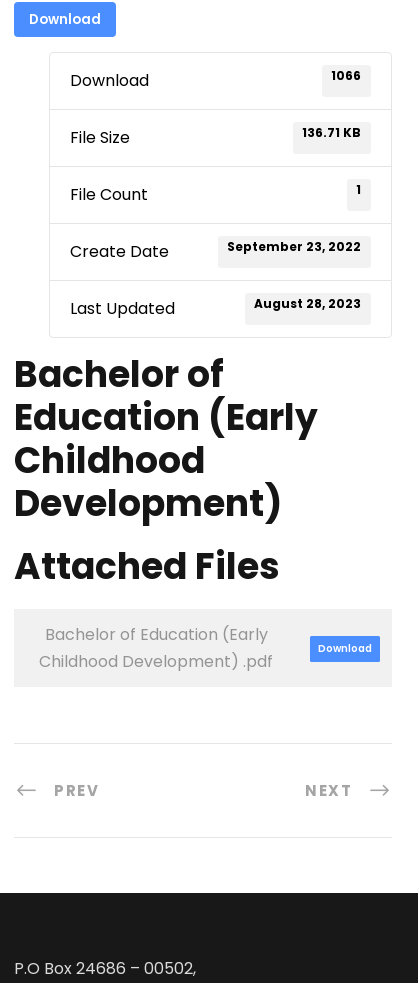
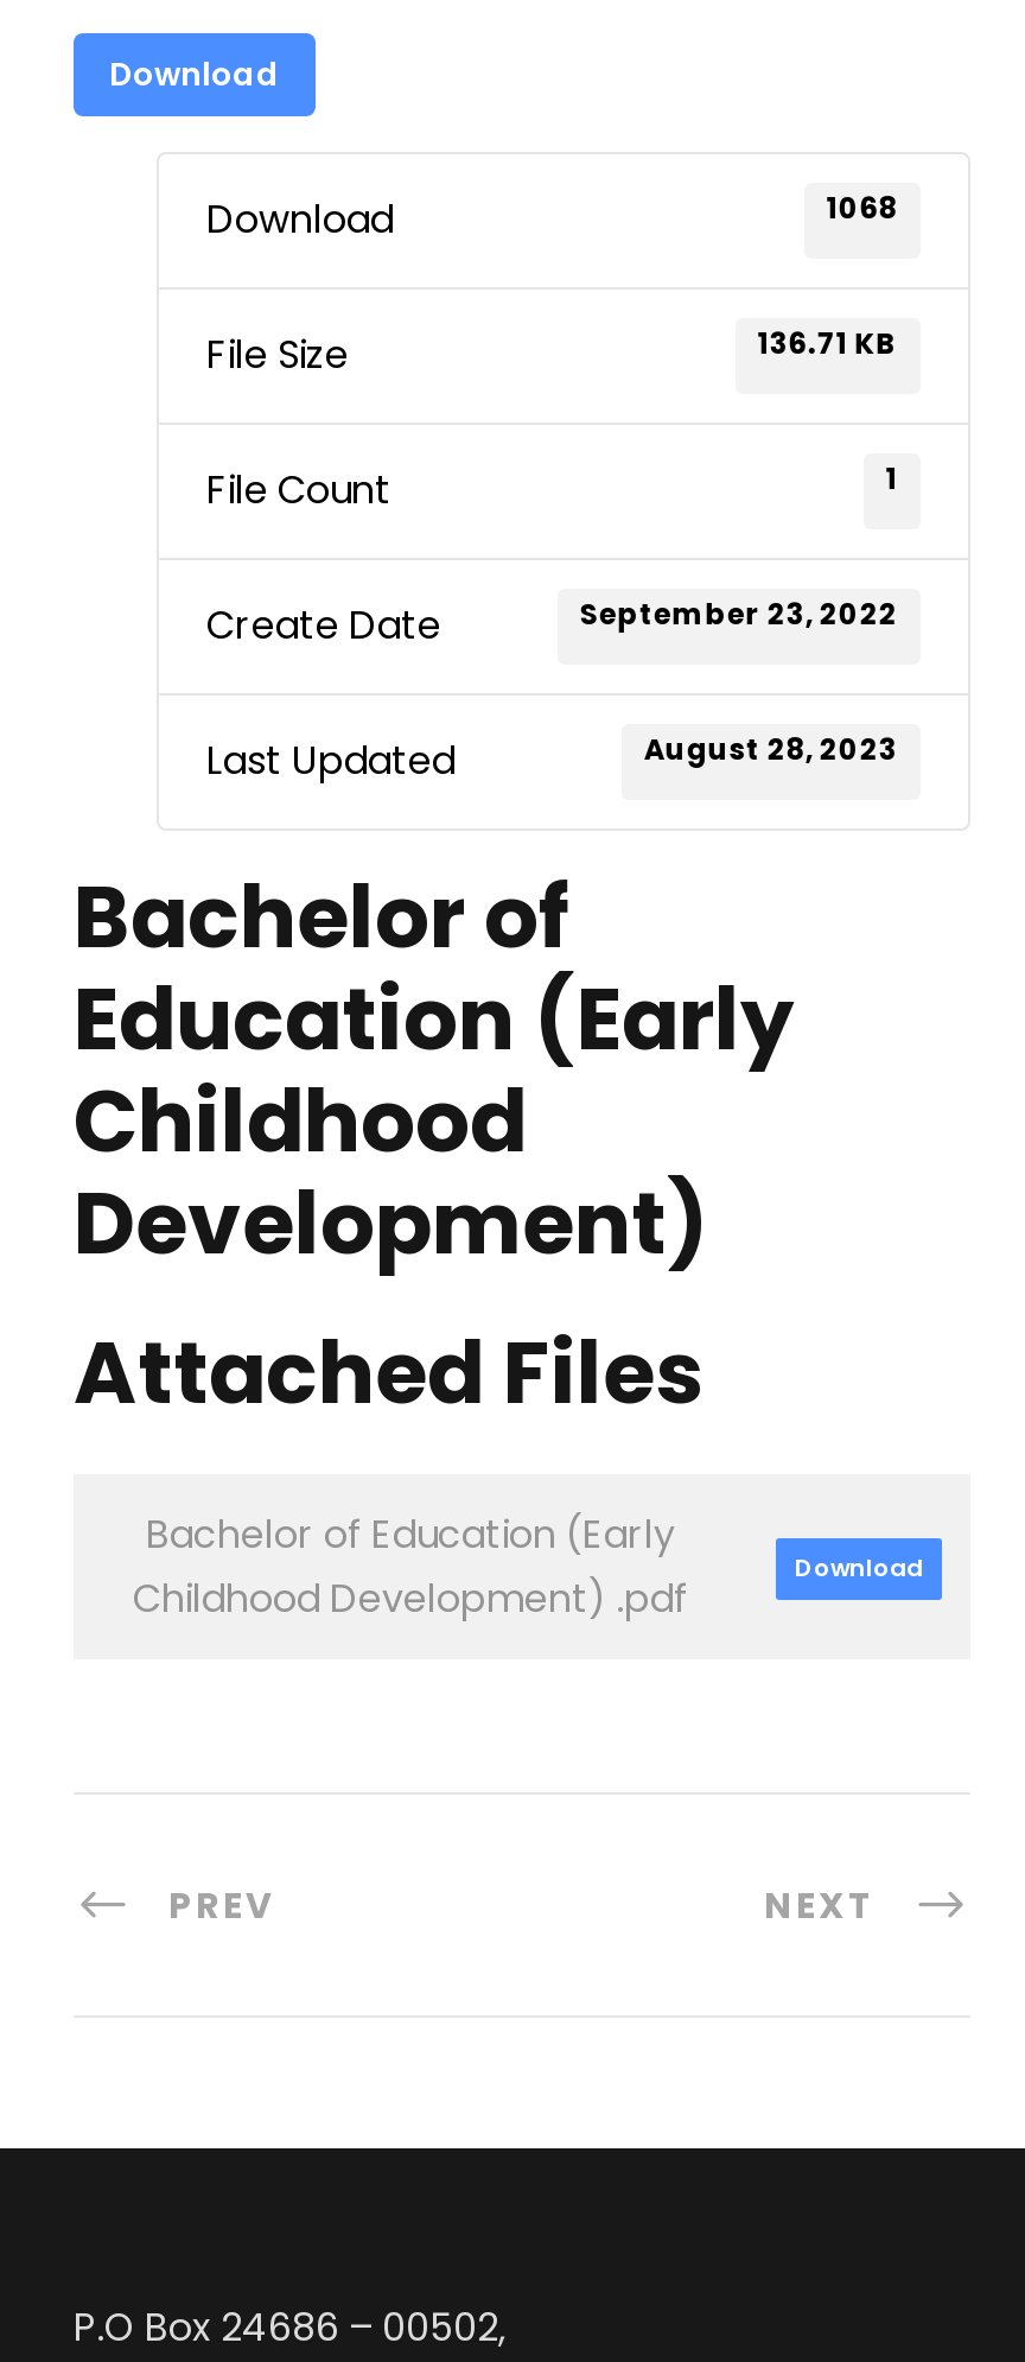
- 1066
+ 1068
